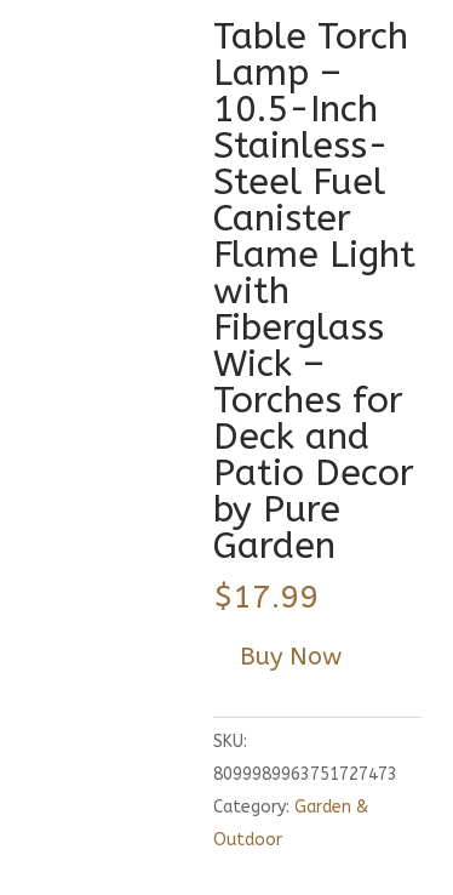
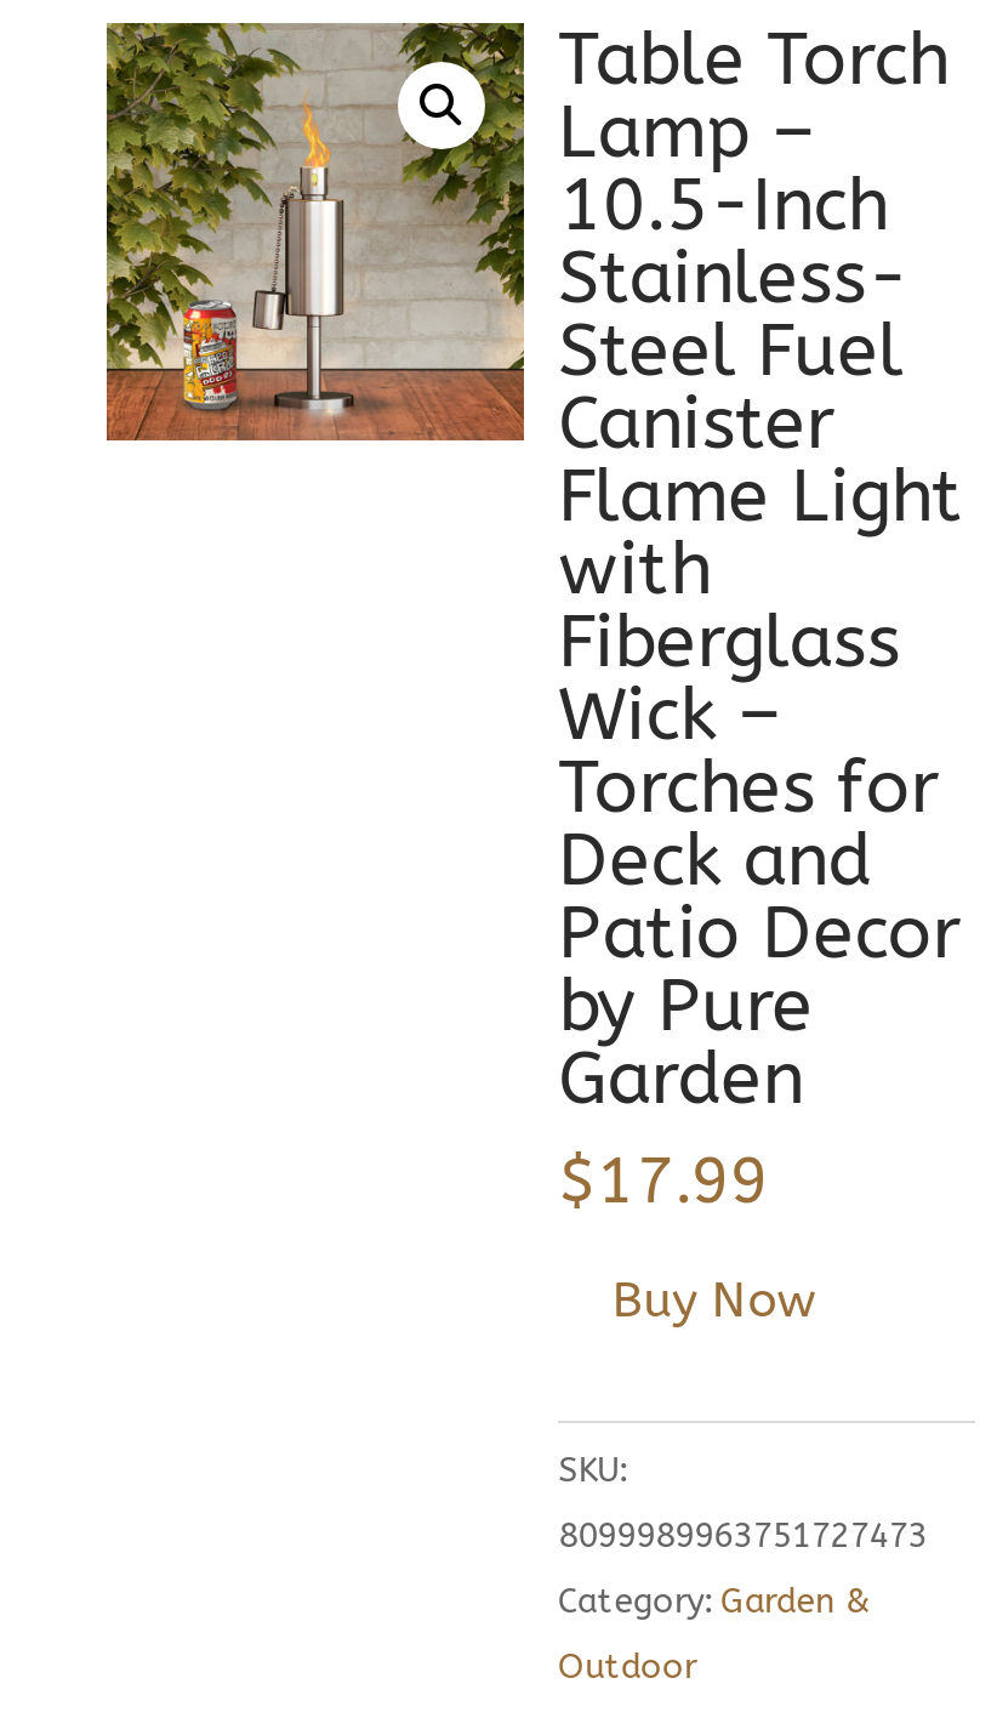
+ [image]
